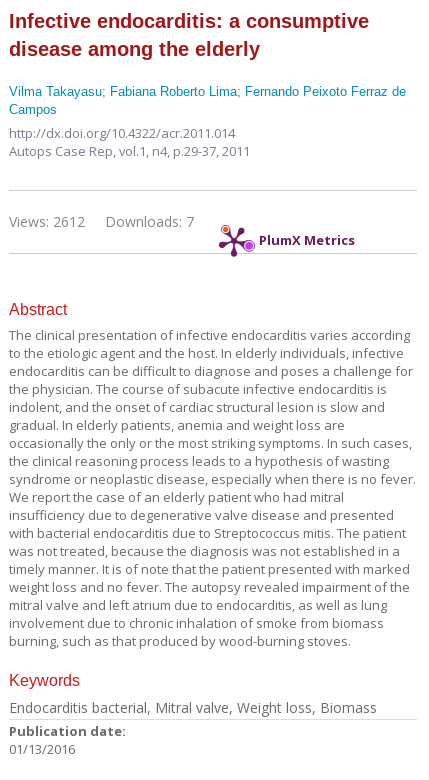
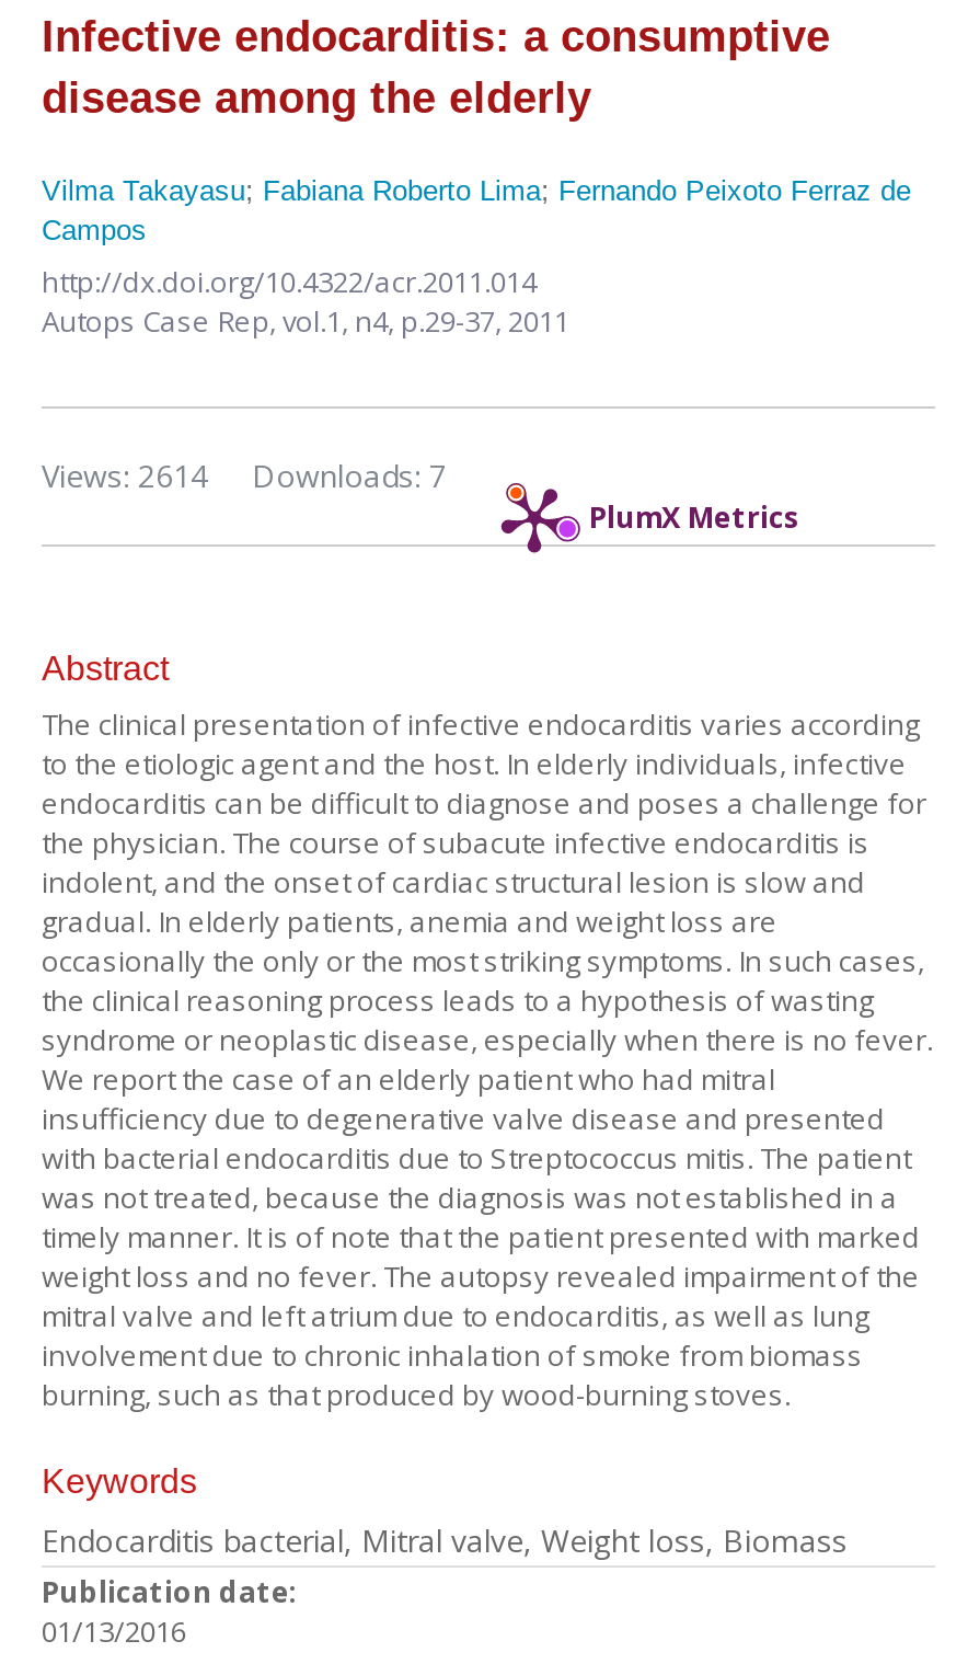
- Views: 2612 Downloads: 7
+ Views: 2614 Downloads: 7
